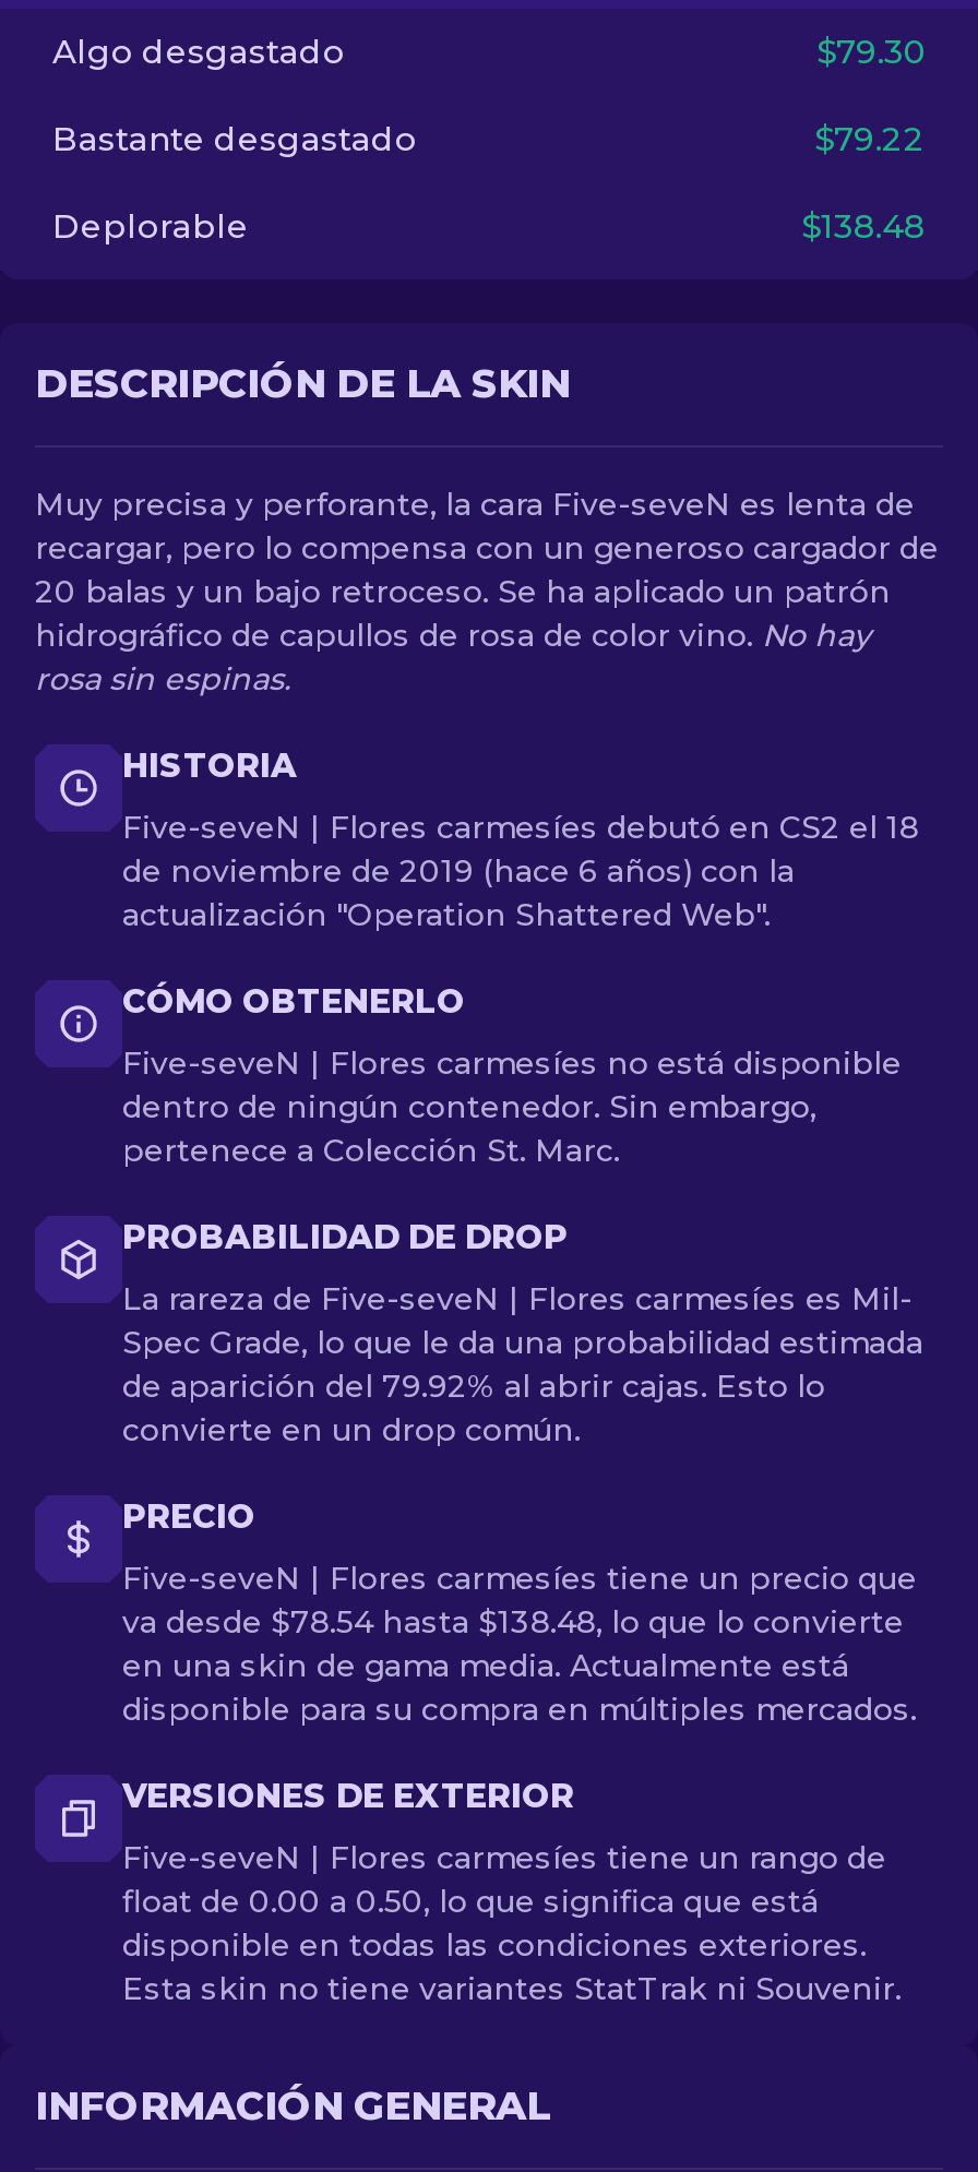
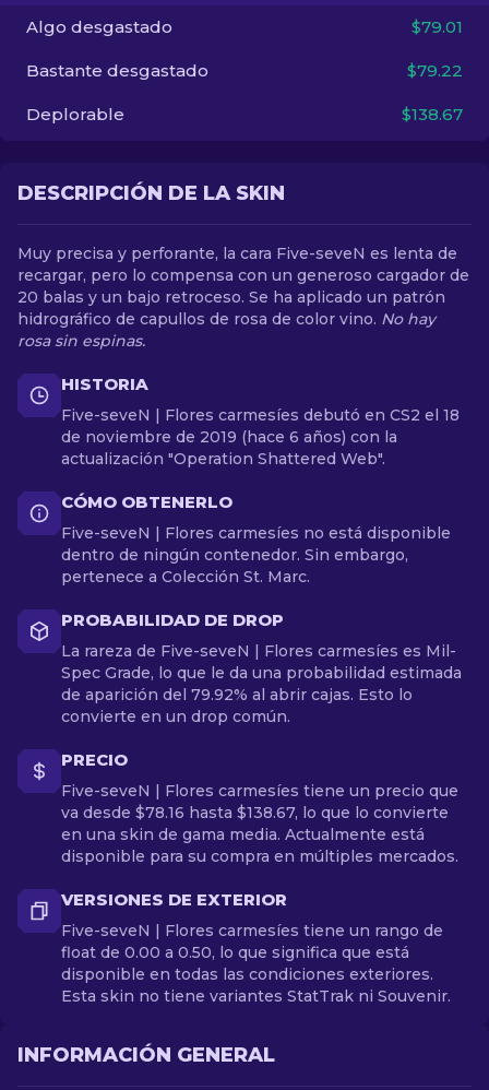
- $79.30
+ $79.01

- $138.48
+ $138.67

- va desde $78.54 hasta $138.48, lo que lo convierte
+ va desde $78.16 hasta $138.67, lo que lo convierte
